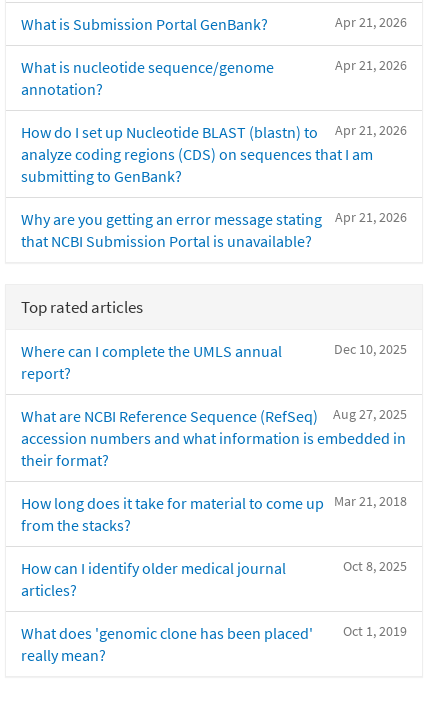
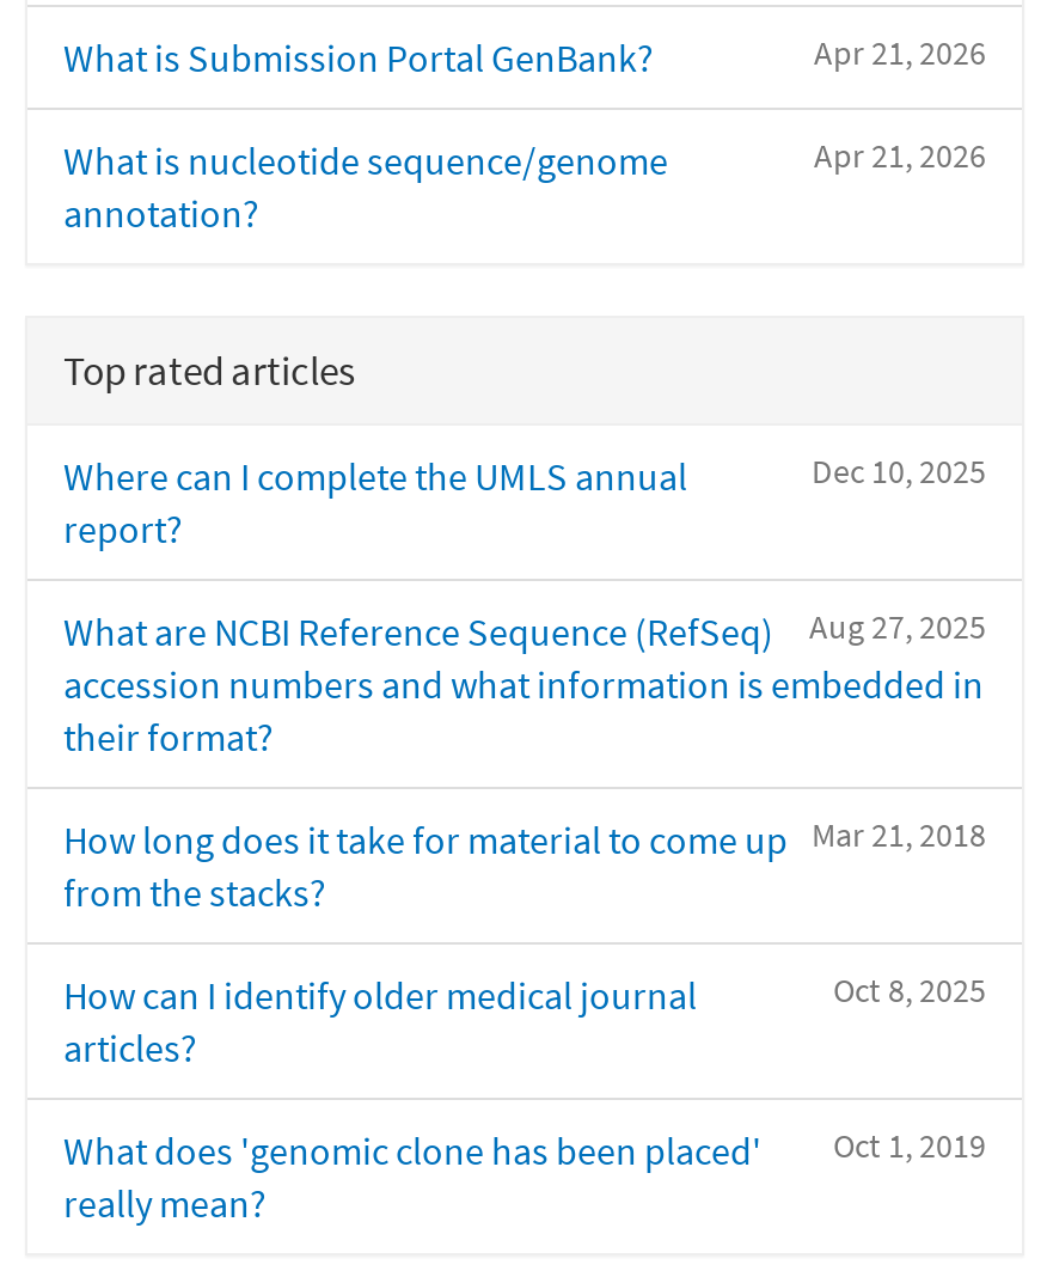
- Apr 21, 2026
- How do I set up Nucleotide BLAST (blastn) to
- analyze coding regions (CDS) on sequences that I am
- submitting to GenBank?
- Apr 21, 2026
- Why are you getting an error message stating
- that NCBI Submission Portal is unavailable?
